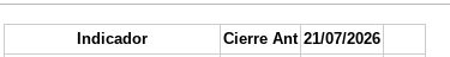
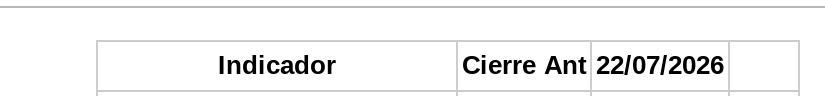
- Cierre Ant 21/07/2026
+ Cierre Ant 22/07/2026
